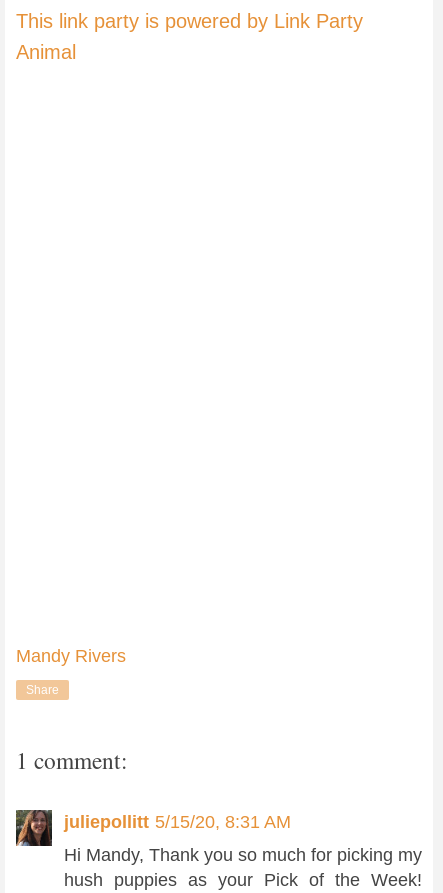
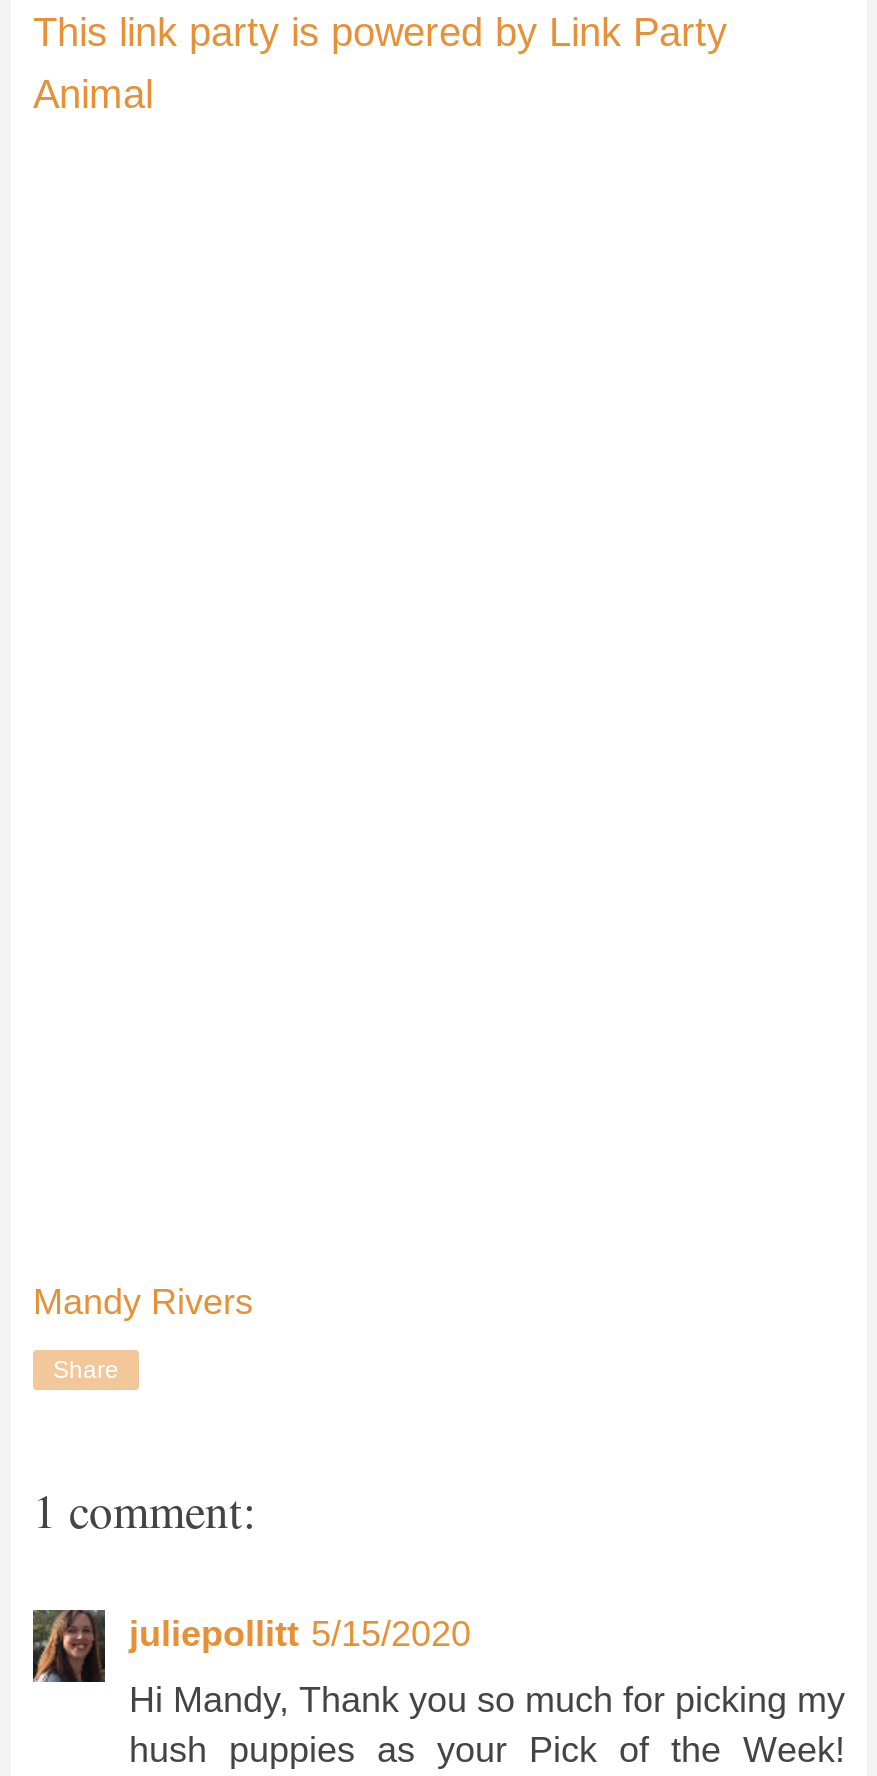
- juliepollitt 5/15/20, 8:31 AM
+ juliepollitt 5/15/2020
